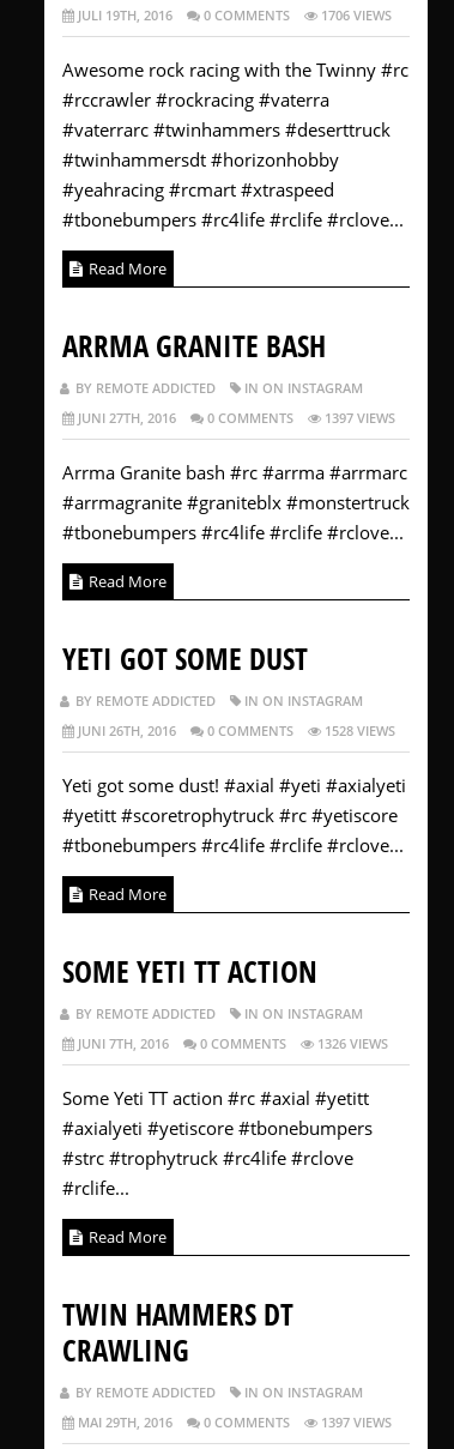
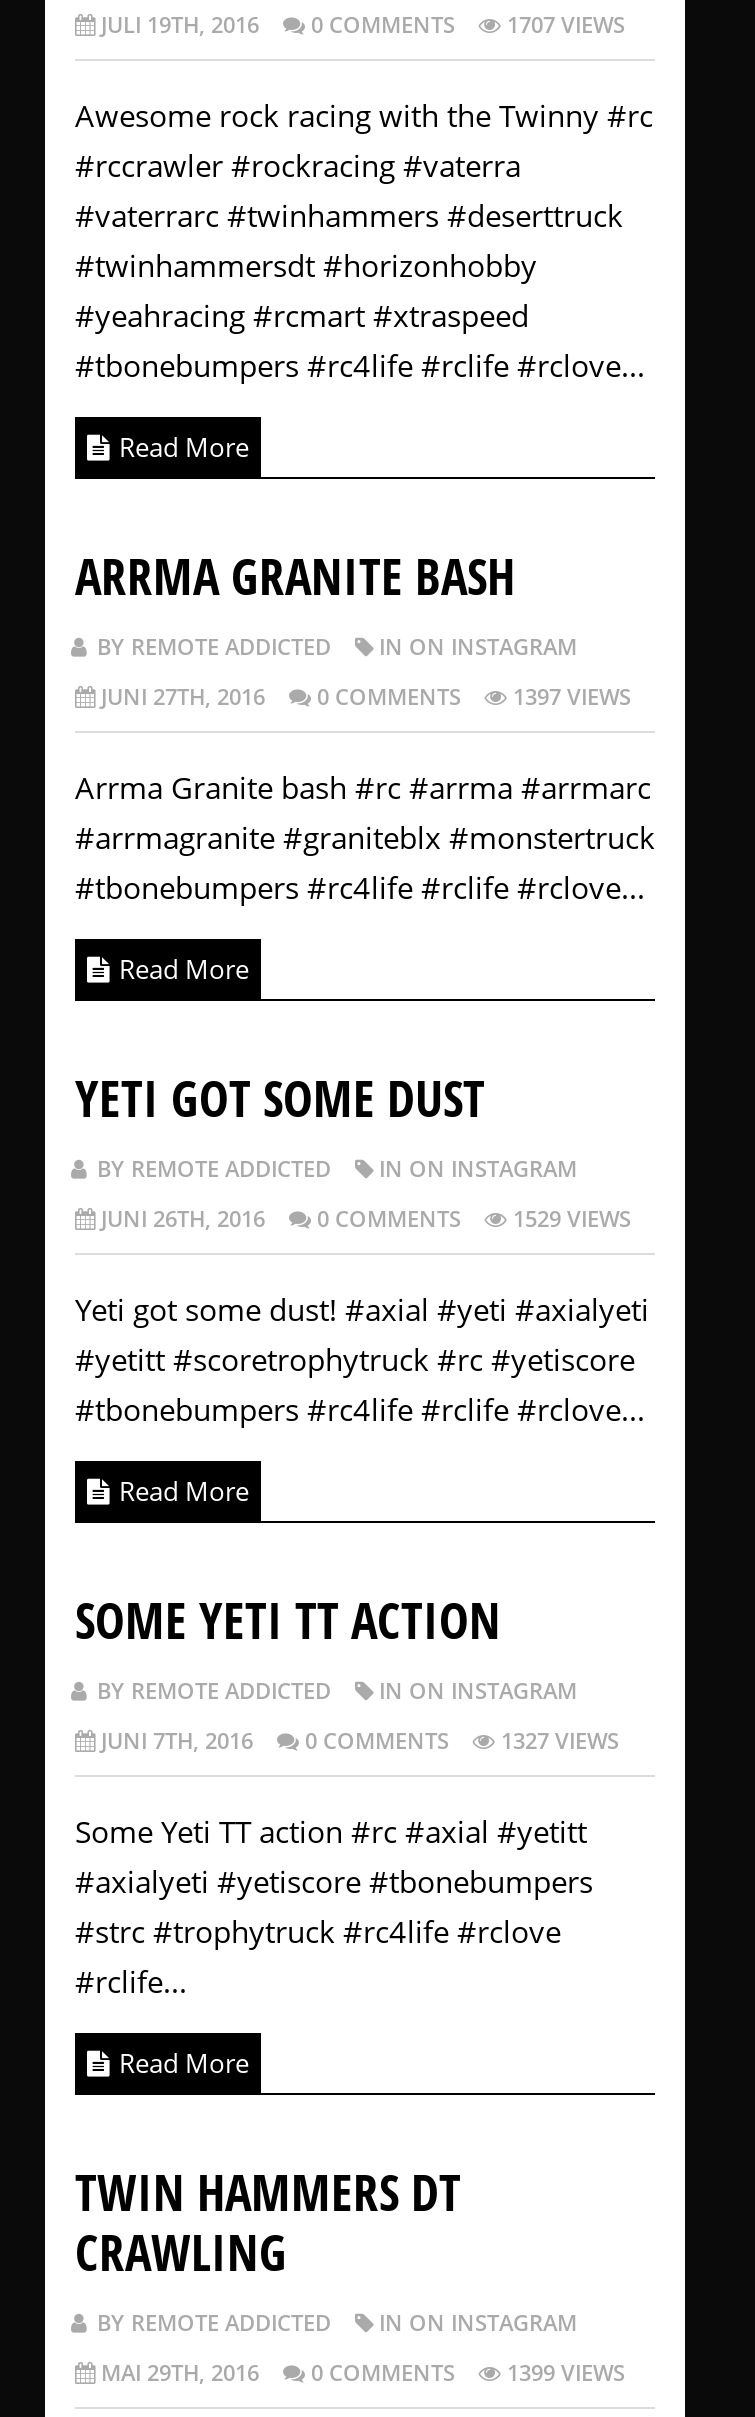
- JULI 19TH, 2016 0 COMMENTS 1706 VIEWS
+ JULI 19TH, 2016 0 COMMENTS 1707 VIEWS

- JUNI 26TH, 2016 0 COMMENTS 1528 VIEWS
+ JUNI 26TH, 2016 0 COMMENTS 1529 VIEWS

- JUNI 7TH, 2016 0 COMMENTS 1326 VIEWS
+ JUNI 7TH, 2016 0 COMMENTS 1327 VIEWS

- MAI 29TH, 2016 0 COMMENTS 1397 VIEWS
+ MAI 29TH, 2016 0 COMMENTS 1399 VIEWS
